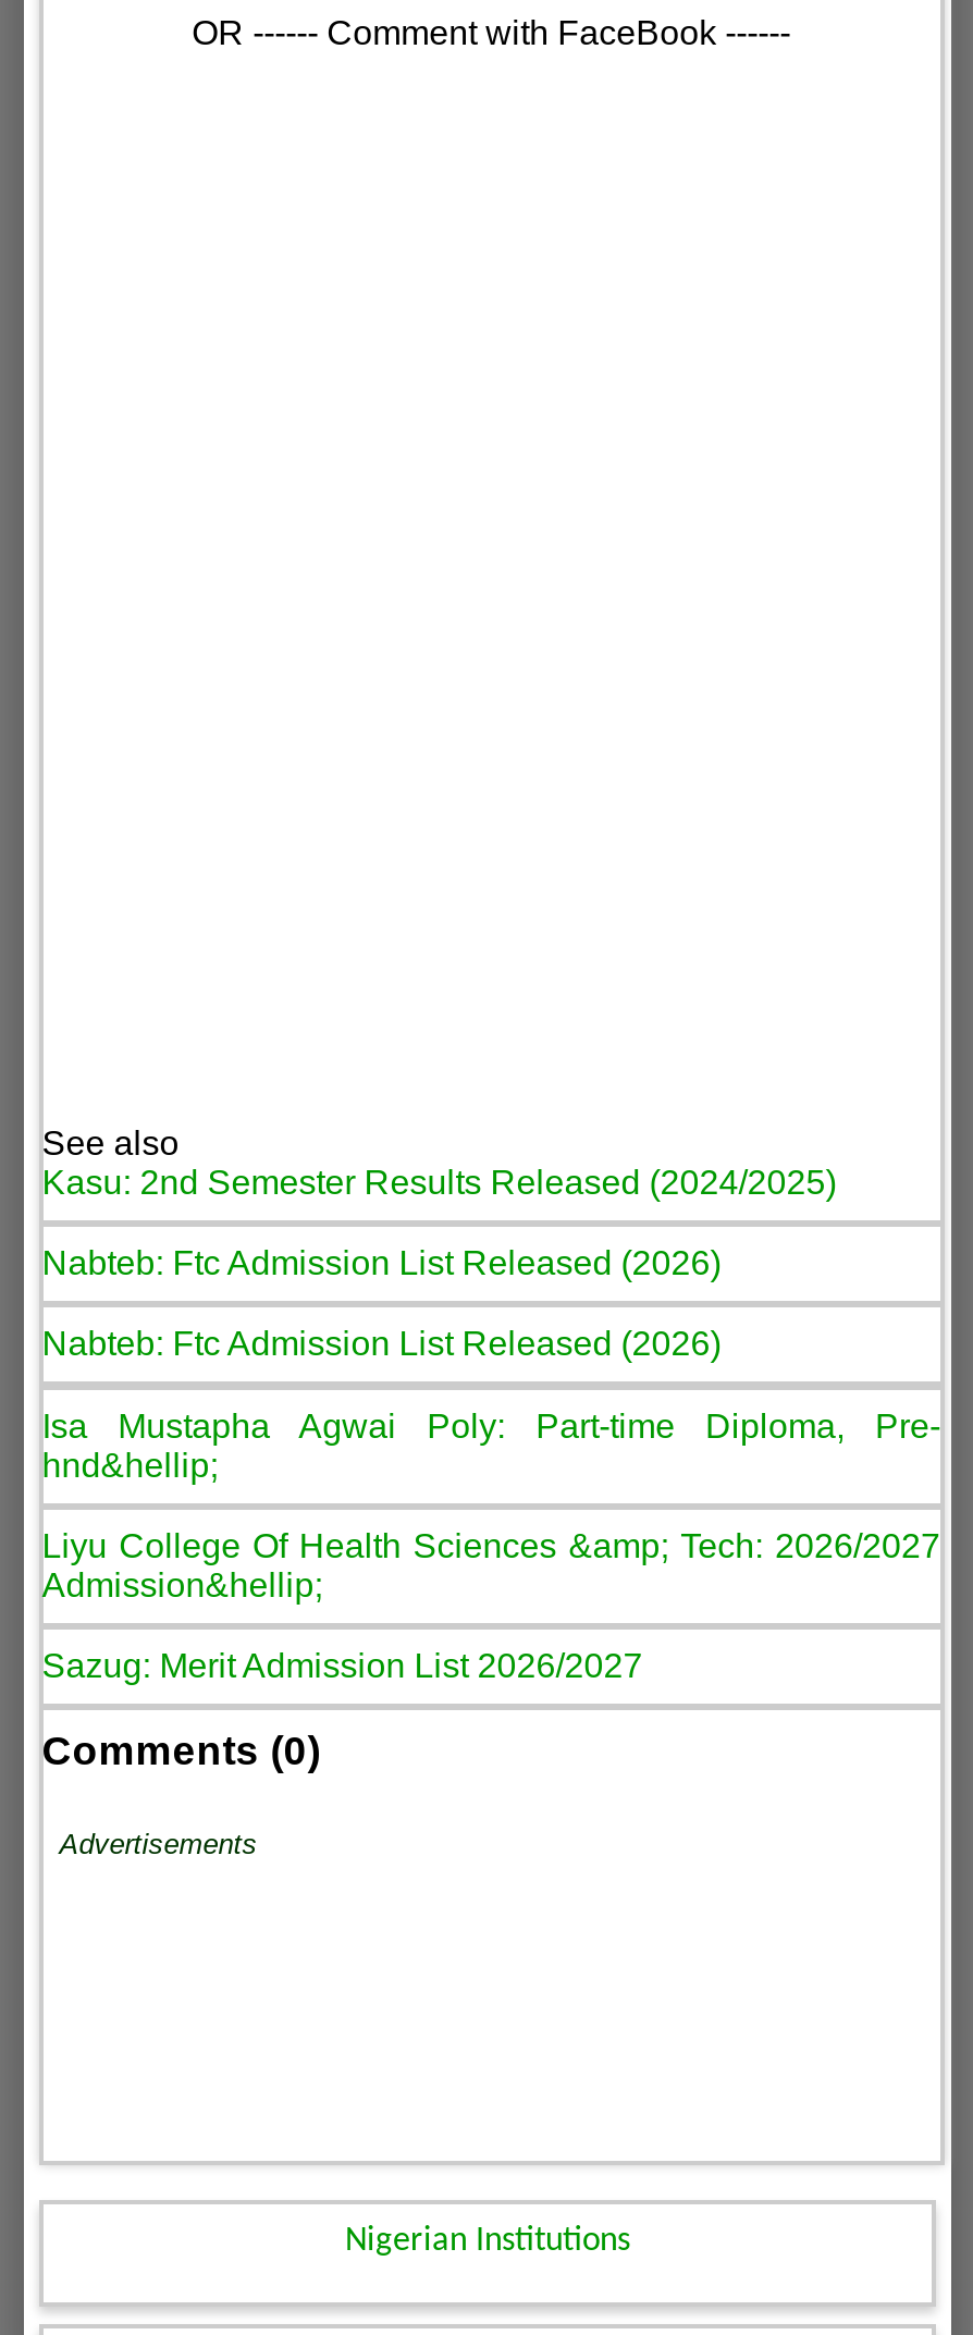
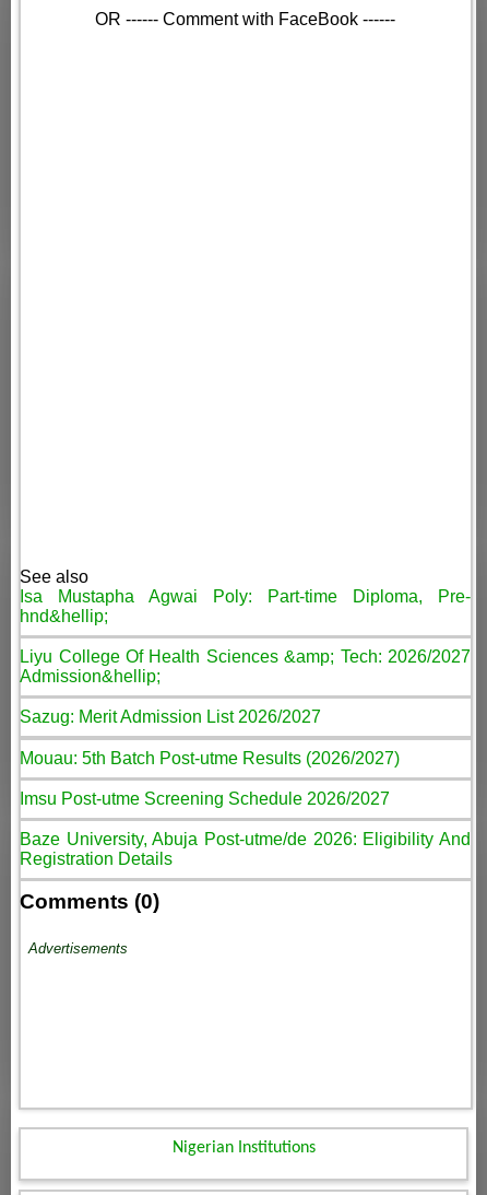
- Kasu: 2nd Semester Results Released (2024/2025)
- Nabteb: Ftc Admission List Released (2026)
- Nabteb: Ftc Admission List Released (2026)

moved up: Isa Mustapha Agwai Poly: Part-time Diploma, Pre- | hnd&hellip; | Liyu College Of Health Sciences &amp; Tech: 2026/2027 | Admission&hellip; | Sazug: Merit Admission List 2026/2027

+ Mouau: 5th Batch Post-utme Results (2026/2027)
+ Imsu Post-utme Screening Schedule 2026/2027
+ Baze University, Abuja Post-utme/de 2026: Eligibility And
+ Registration Details
